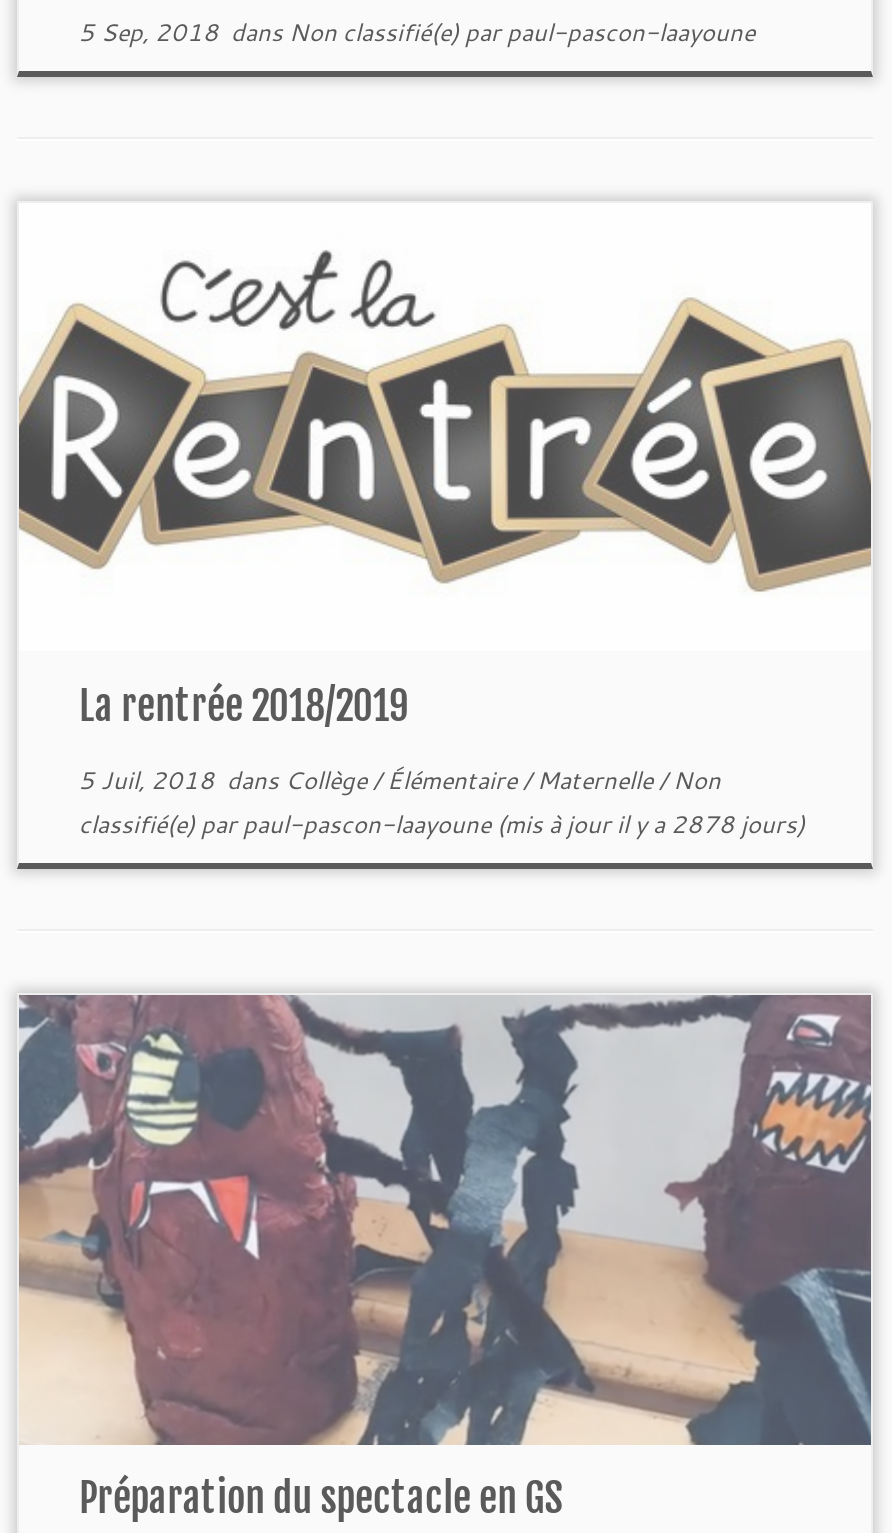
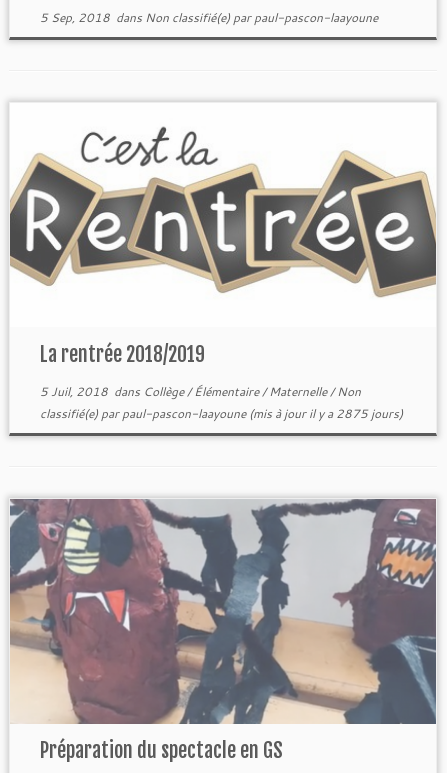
- classifié(e) par paul-pascon-laayoune (mis à jour il y a 2878 jours)
+ classifié(e) par paul-pascon-laayoune (mis à jour il y a 2875 jours)
